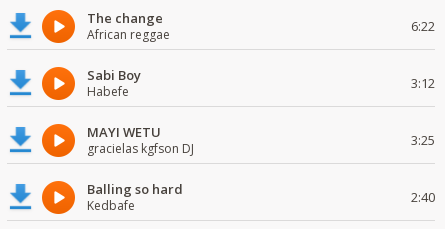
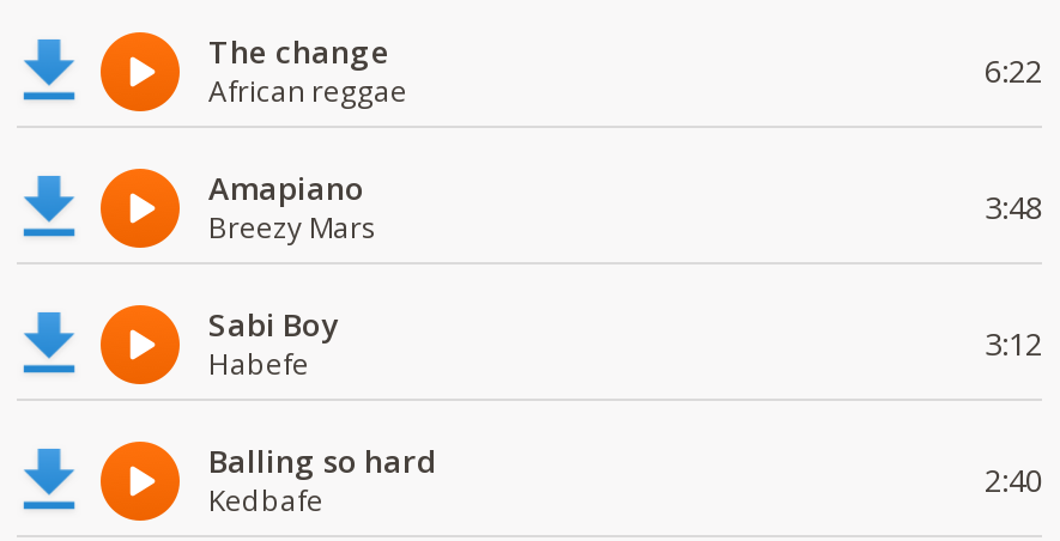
+ Amapiano
+ Breezy Mars
+ 3:48

moved down: Sabi Boy | Habefe | 3:12

- MAYI WETU
- gracielas kgfson DJ
- 3:25
